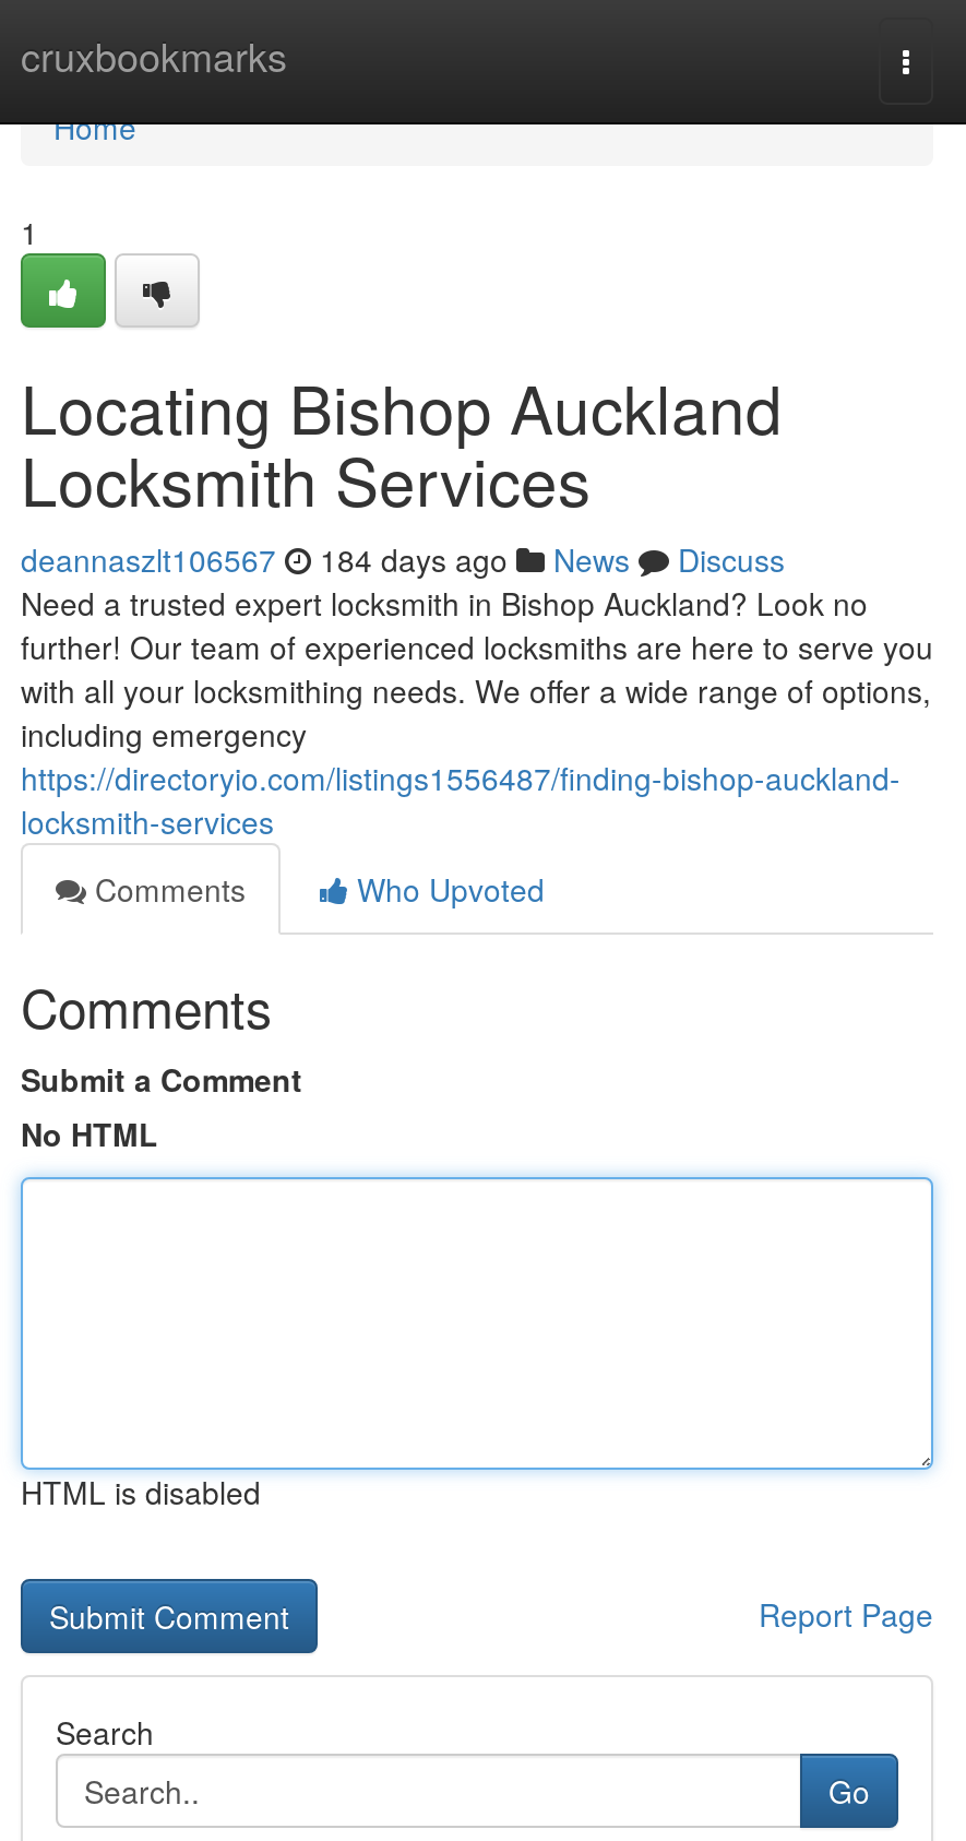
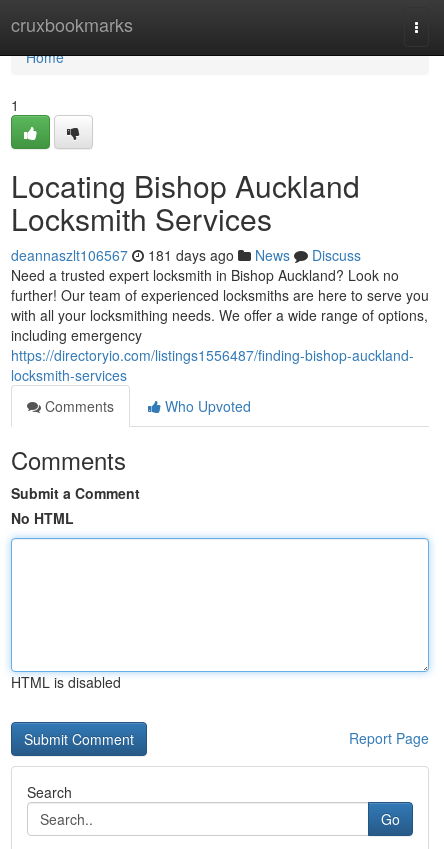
- deannaszlt106567 184 days ago News Discuss
+ deannaszlt106567 181 days ago News Discuss
